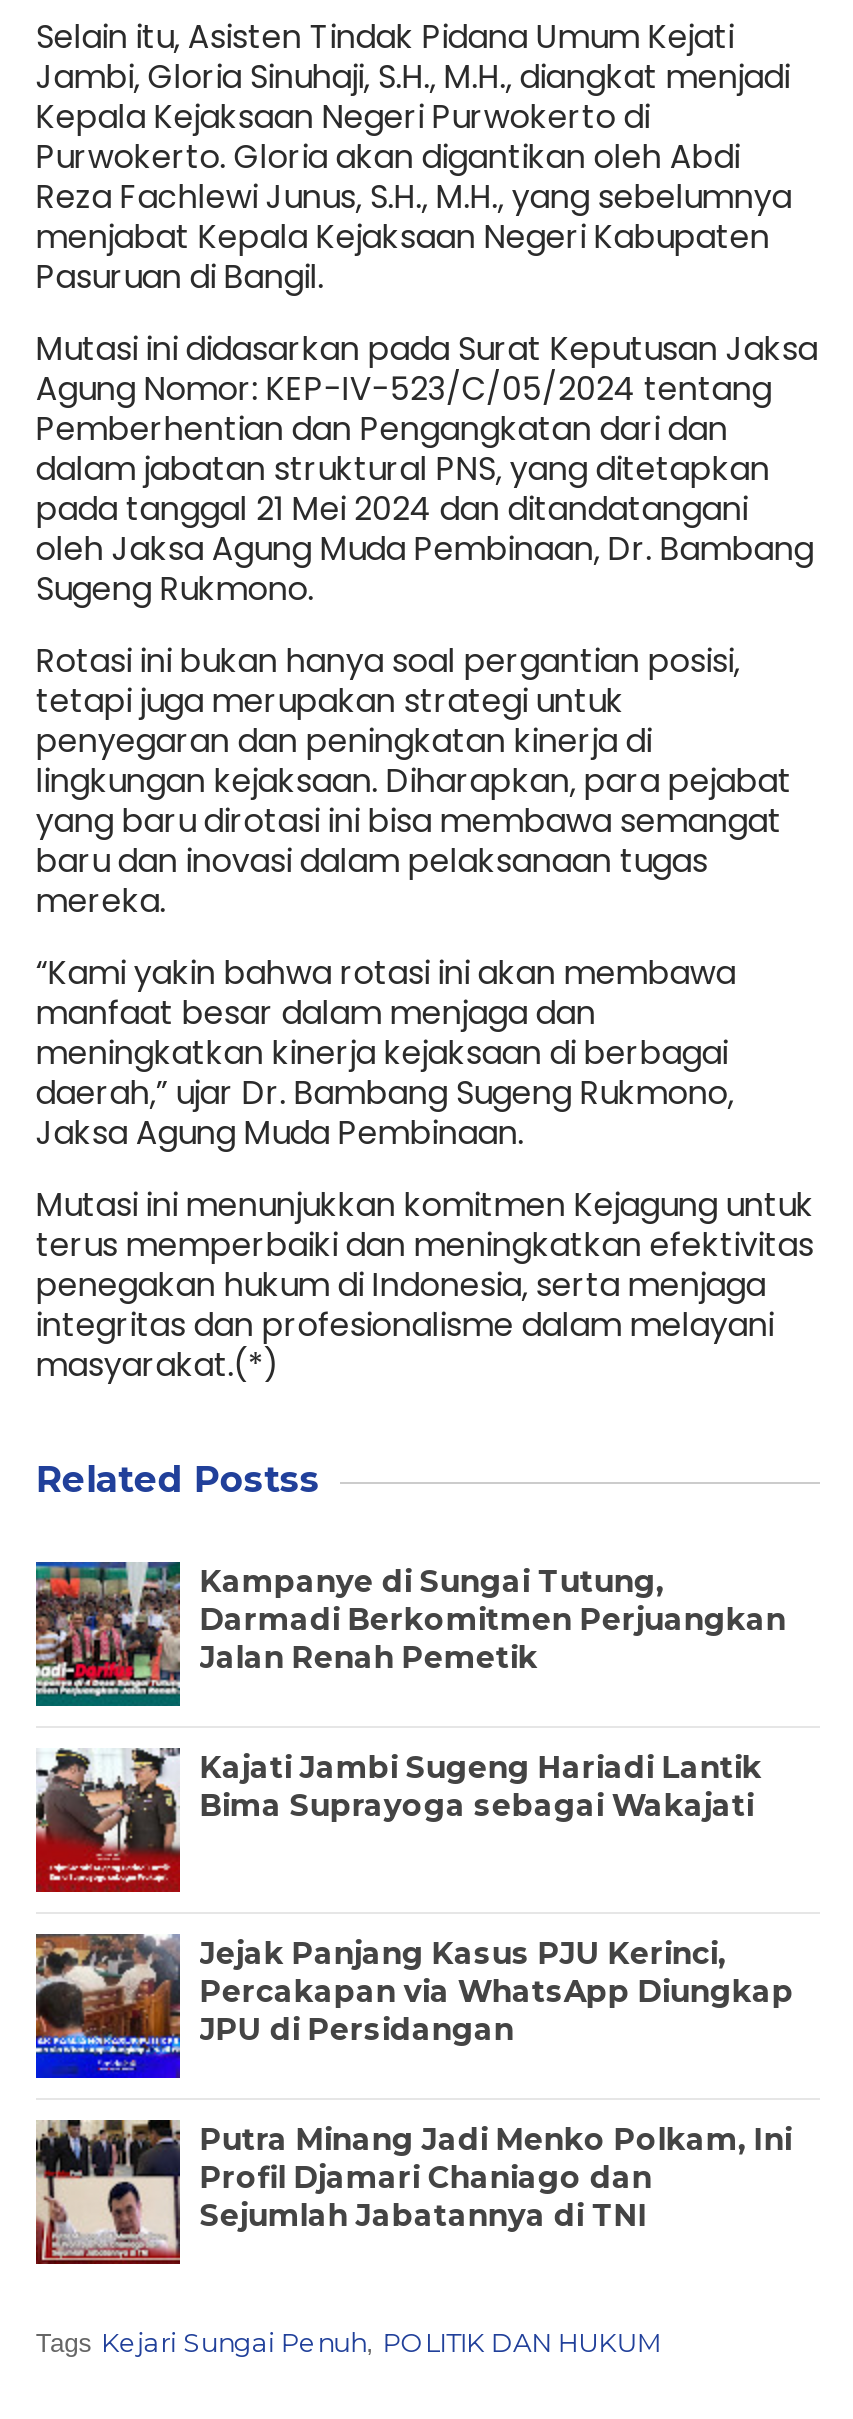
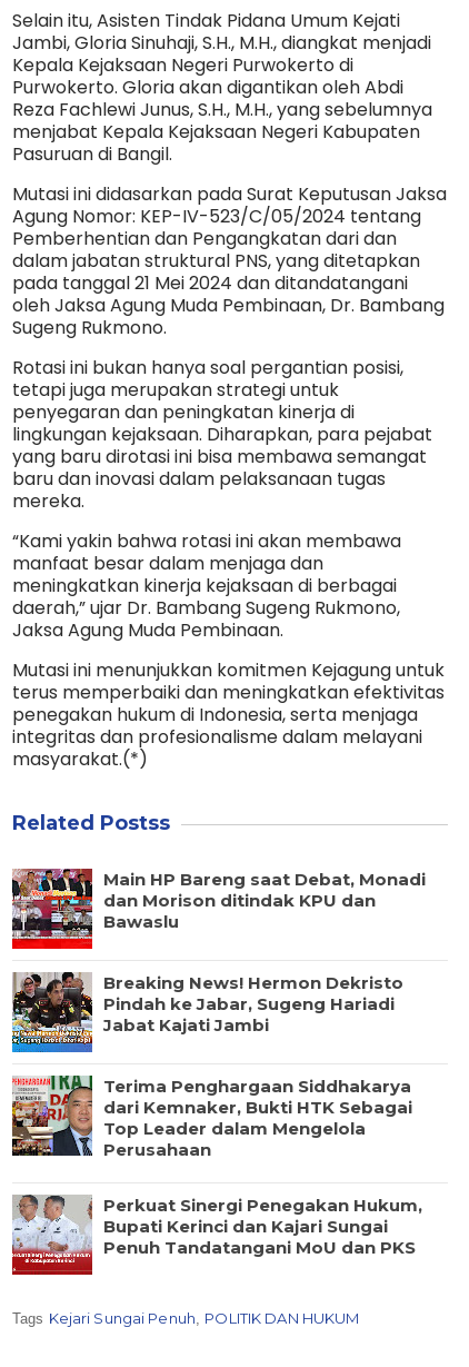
- [image]
- Kampanye di Sungai Tutung,
- Darmadi Berkomitmen Perjuangkan
- Jalan Renah Pemetik
+ [image]
+ Main HP Bareng saat Debat, Monadi
+ dan Morison ditindak KPU dan
+ Bawaslu

- [image]
- Kajati Jambi Sugeng Hariadi Lantik
- Bima Suprayoga sebagai Wakajati
+ [image]
+ Breaking News! Hermon Dekristo
+ Pindah ke Jabar, Sugeng Hariadi
+ Jabat Kajati Jambi

- [image]
- Jejak Panjang Kasus PJU Kerinci,
- Percakapan via WhatsApp Diungkap
- JPU di Persidangan
+ [image]
+ Terima Penghargaan Siddhakarya
+ dari Kemnaker, Bukti HTK Sebagai
+ Top Leader dalam Mengelola
+ Perusahaan

- [image]
- Putra Minang Jadi Menko Polkam, Ini
- Profil Djamari Chaniago dan
- Sejumlah Jabatannya di TNI
+ [image]
+ Perkuat Sinergi Penegakan Hukum,
+ Bupati Kerinci dan Kajari Sungai
+ Penuh Tandatangani MoU dan PKS
